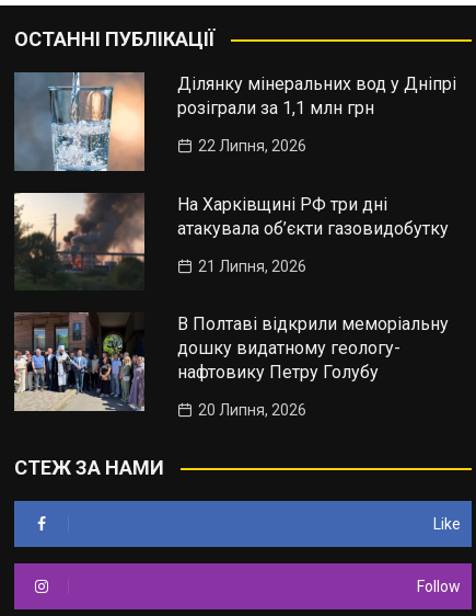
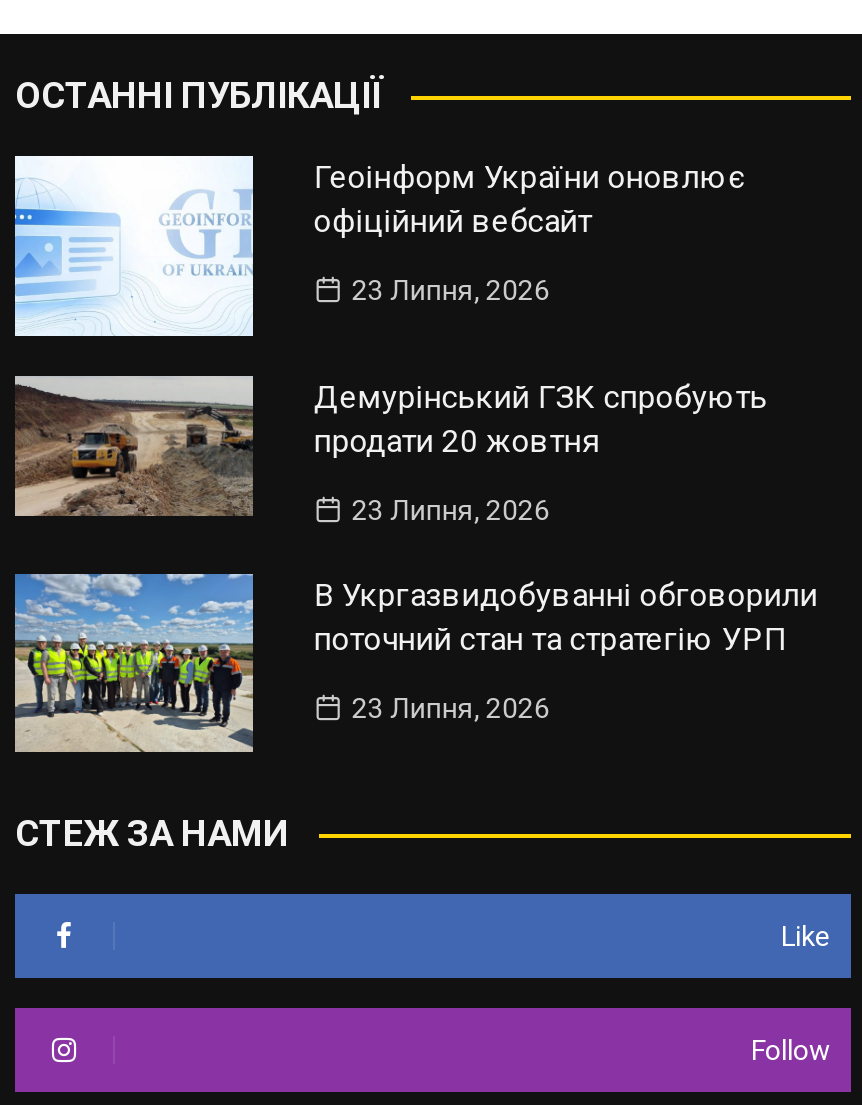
- [image]
- Ділянку мінеральних вод у Дніпрі
- розіграли за 1,1 млн грн
+ [image]
+ Геоінформ України оновлює
+ офіційний вебсайт

- 22 Липня, 2026
+ 23 Липня, 2026

- [image]
- На Харківщині РФ три дні
- атакувала об’єкти газовидобутку
+ [image]
+ Демурінський ГЗК спробують
+ продати 20 жовтня

- 21 Липня, 2026
+ 23 Липня, 2026

- [image]
- В Полтаві відкрили меморіальну
- дошку видатному геологу-
- нафтовику Петру Голубу
+ [image]
+ В Укргазвидобуванні обговорили
+ поточний стан та стратегію УРП

- 20 Липня, 2026
+ 23 Липня, 2026
